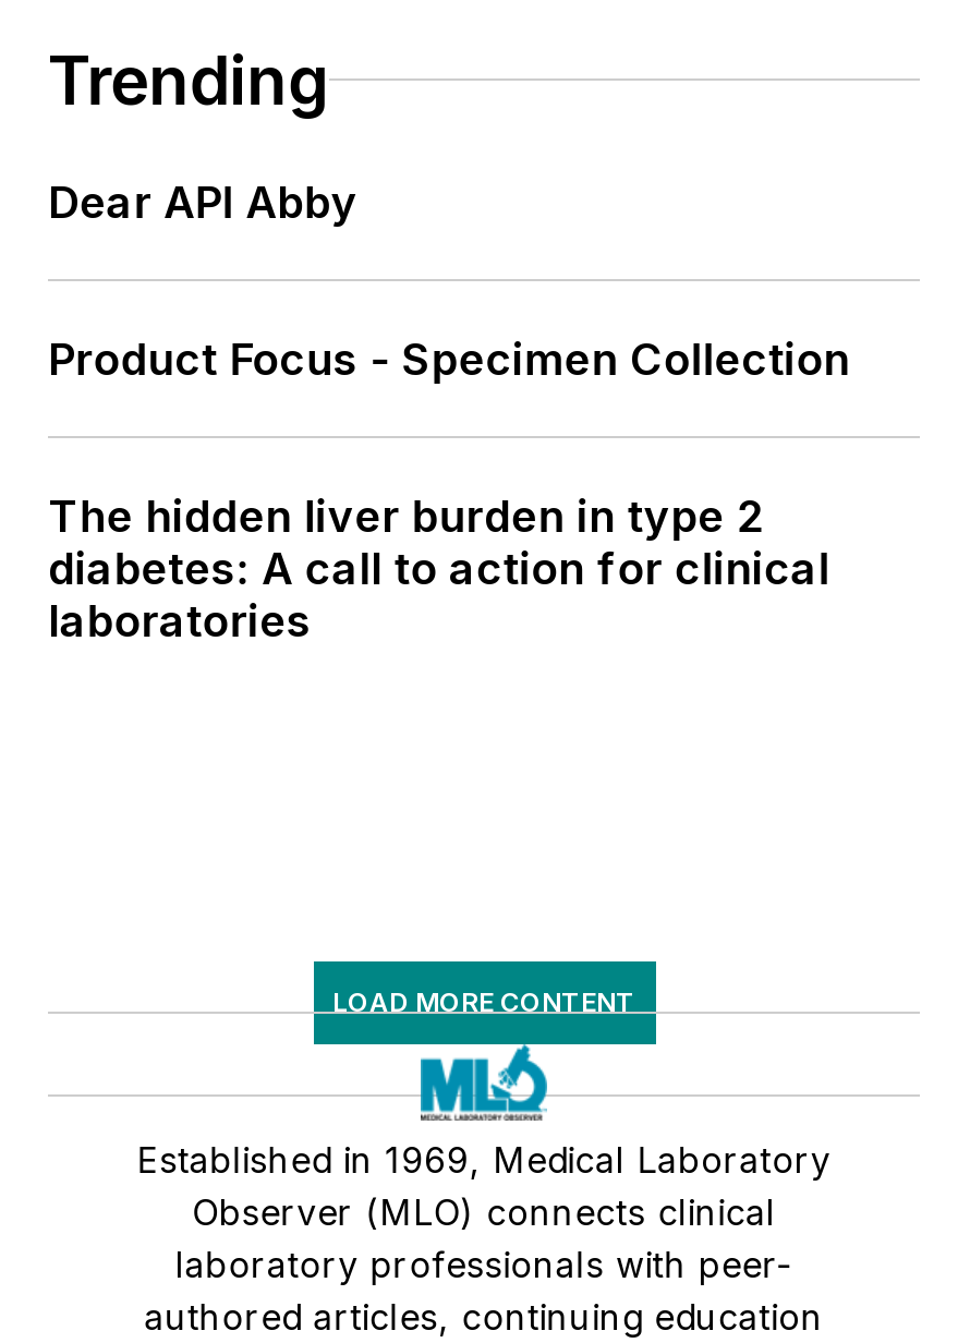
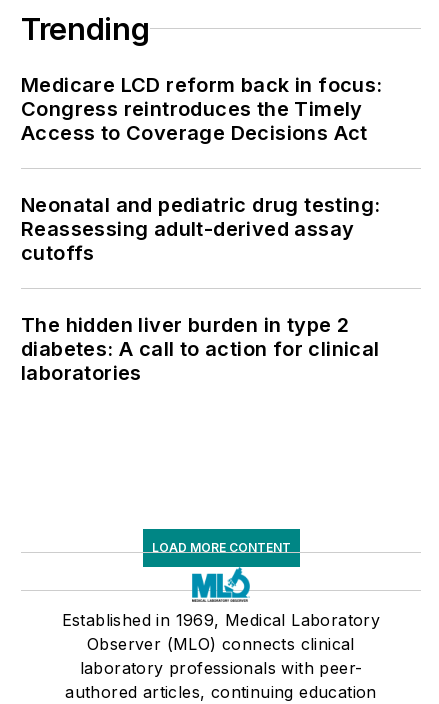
- Dear API Abby
+ Medicare LCD reform back in focus:
+ Congress reintroduces the Timely
+ Access to Coverage Decisions Act

- Product Focus - Specimen Collection
+ Neonatal and pediatric drug testing:
+ Reassessing adult-derived assay
+ cutoffs
